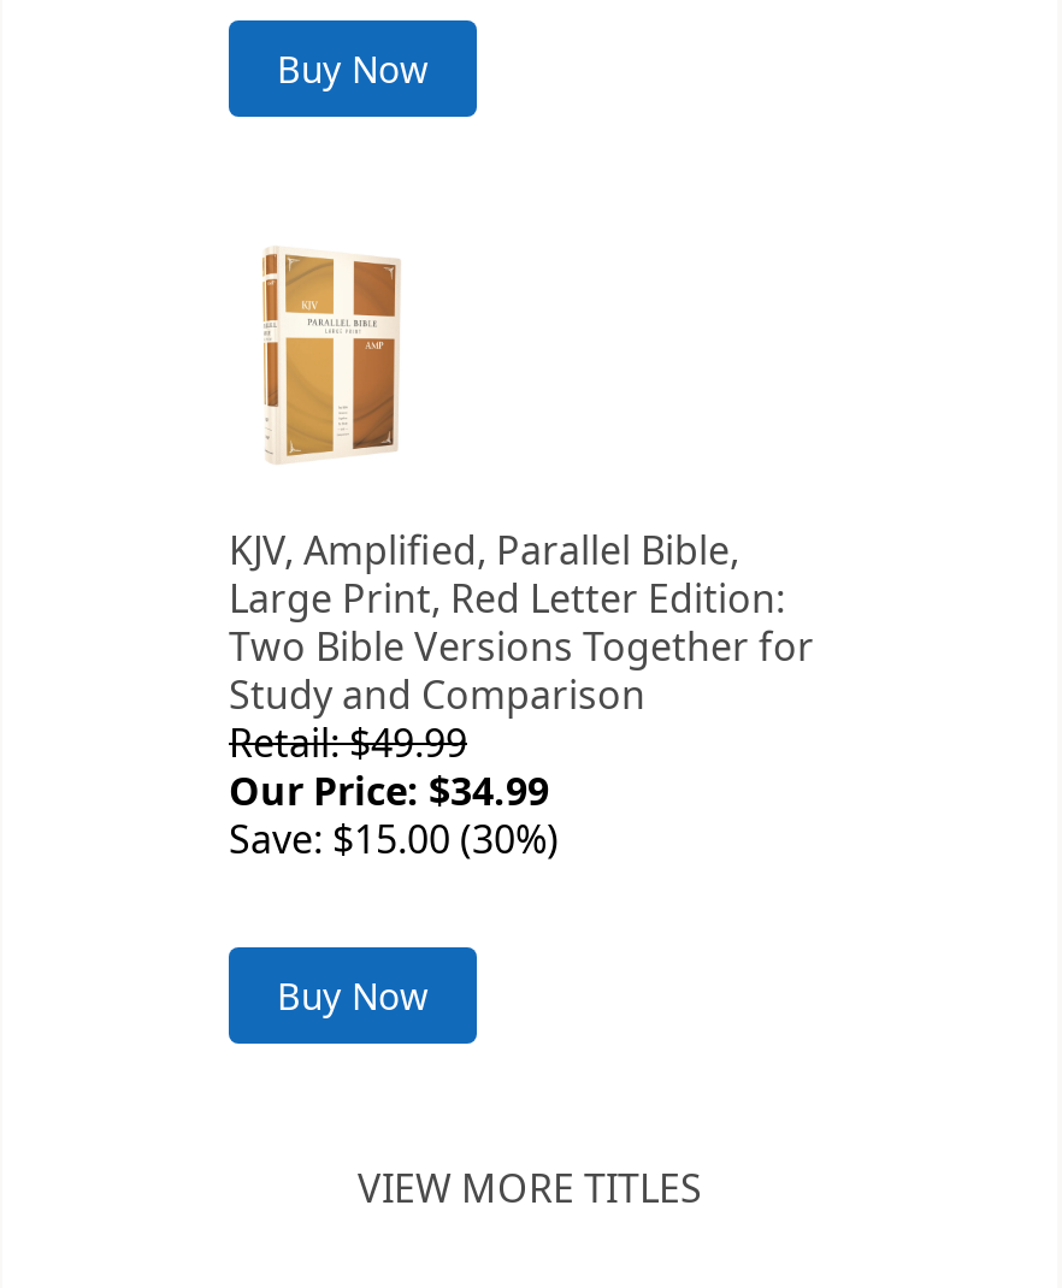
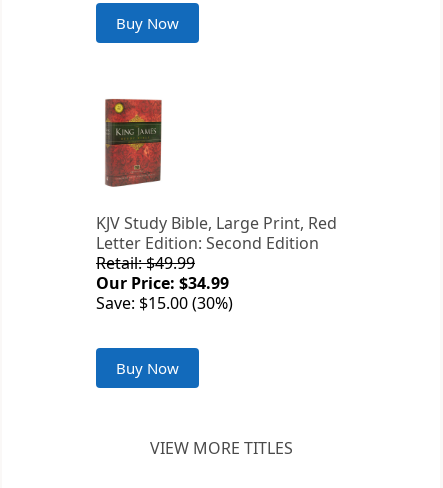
- [image]
+ [image]

- KJV, Amplified, Parallel Bible,
- Large Print, Red Letter Edition:
- Two Bible Versions Together for
- Study and Comparison
+ KJV Study Bible, Large Print, Red
+ Letter Edition: Second Edition
